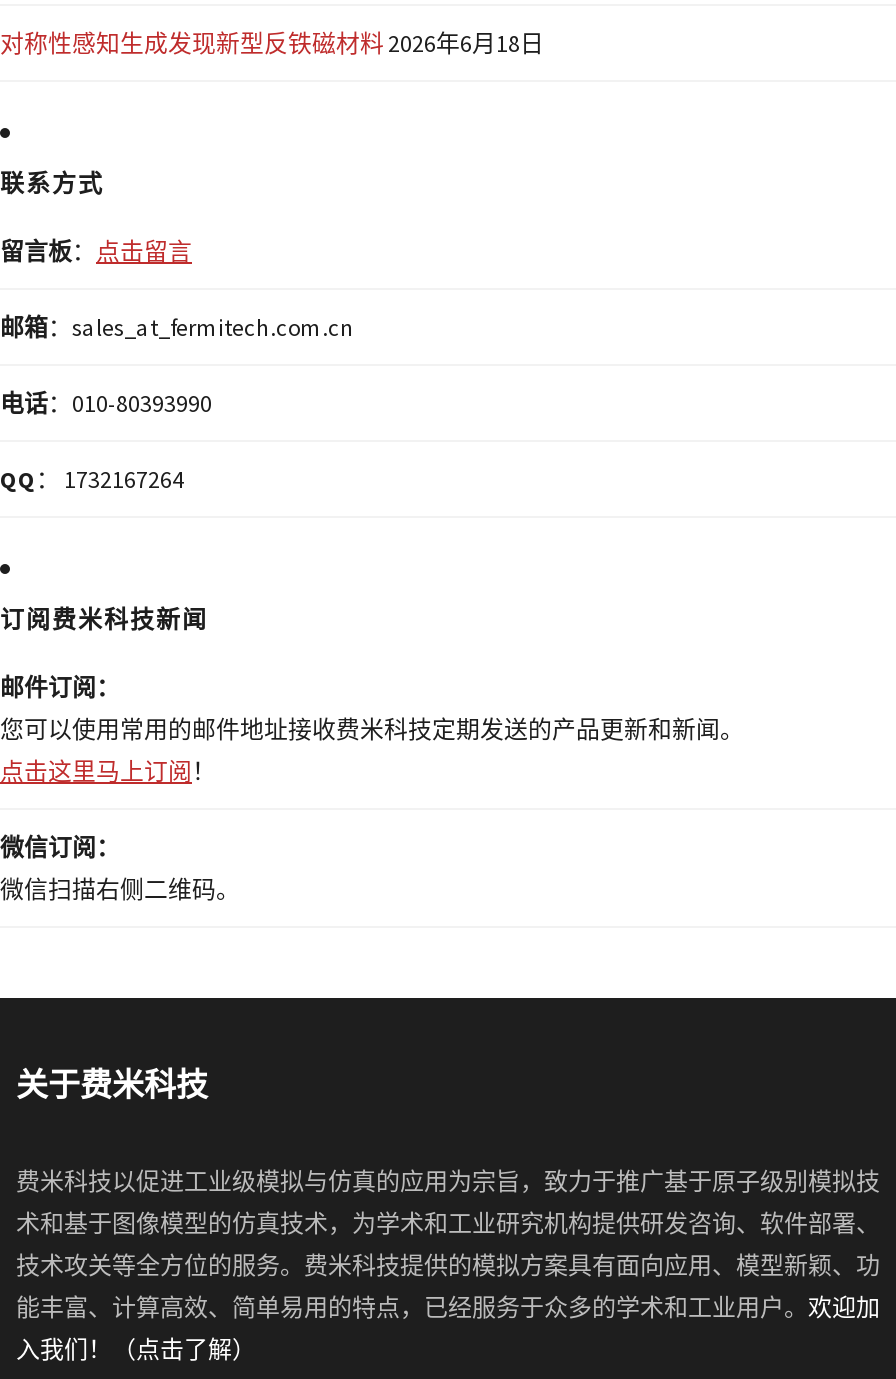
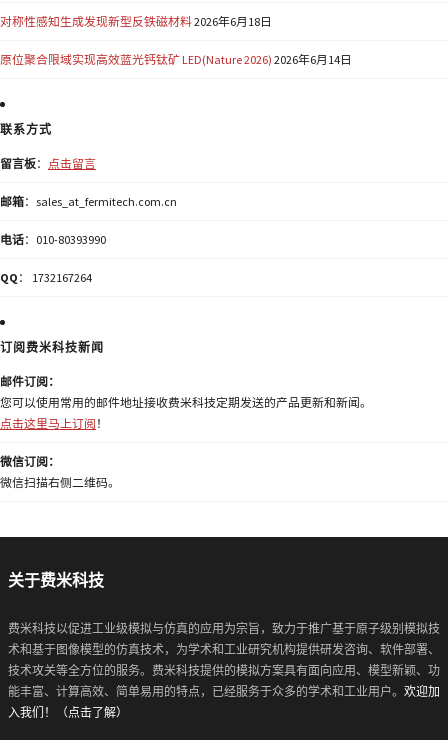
+ 原位聚合限域实现高效蓝光钙钛矿 LED(Nature 2026) 2026年6月14日
